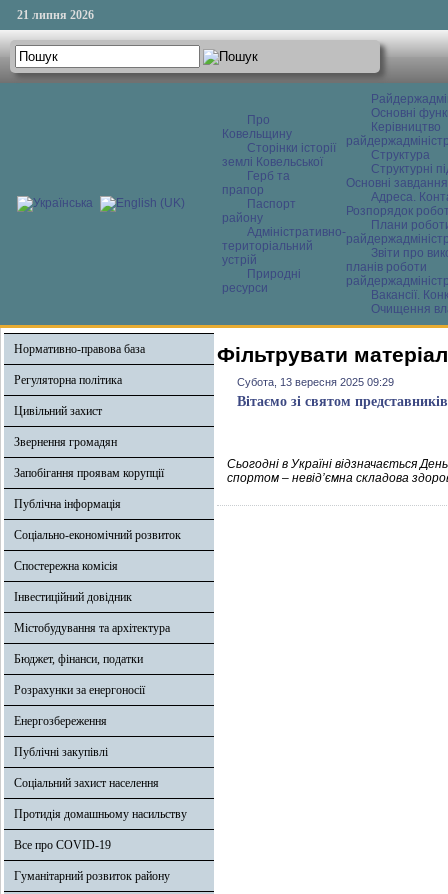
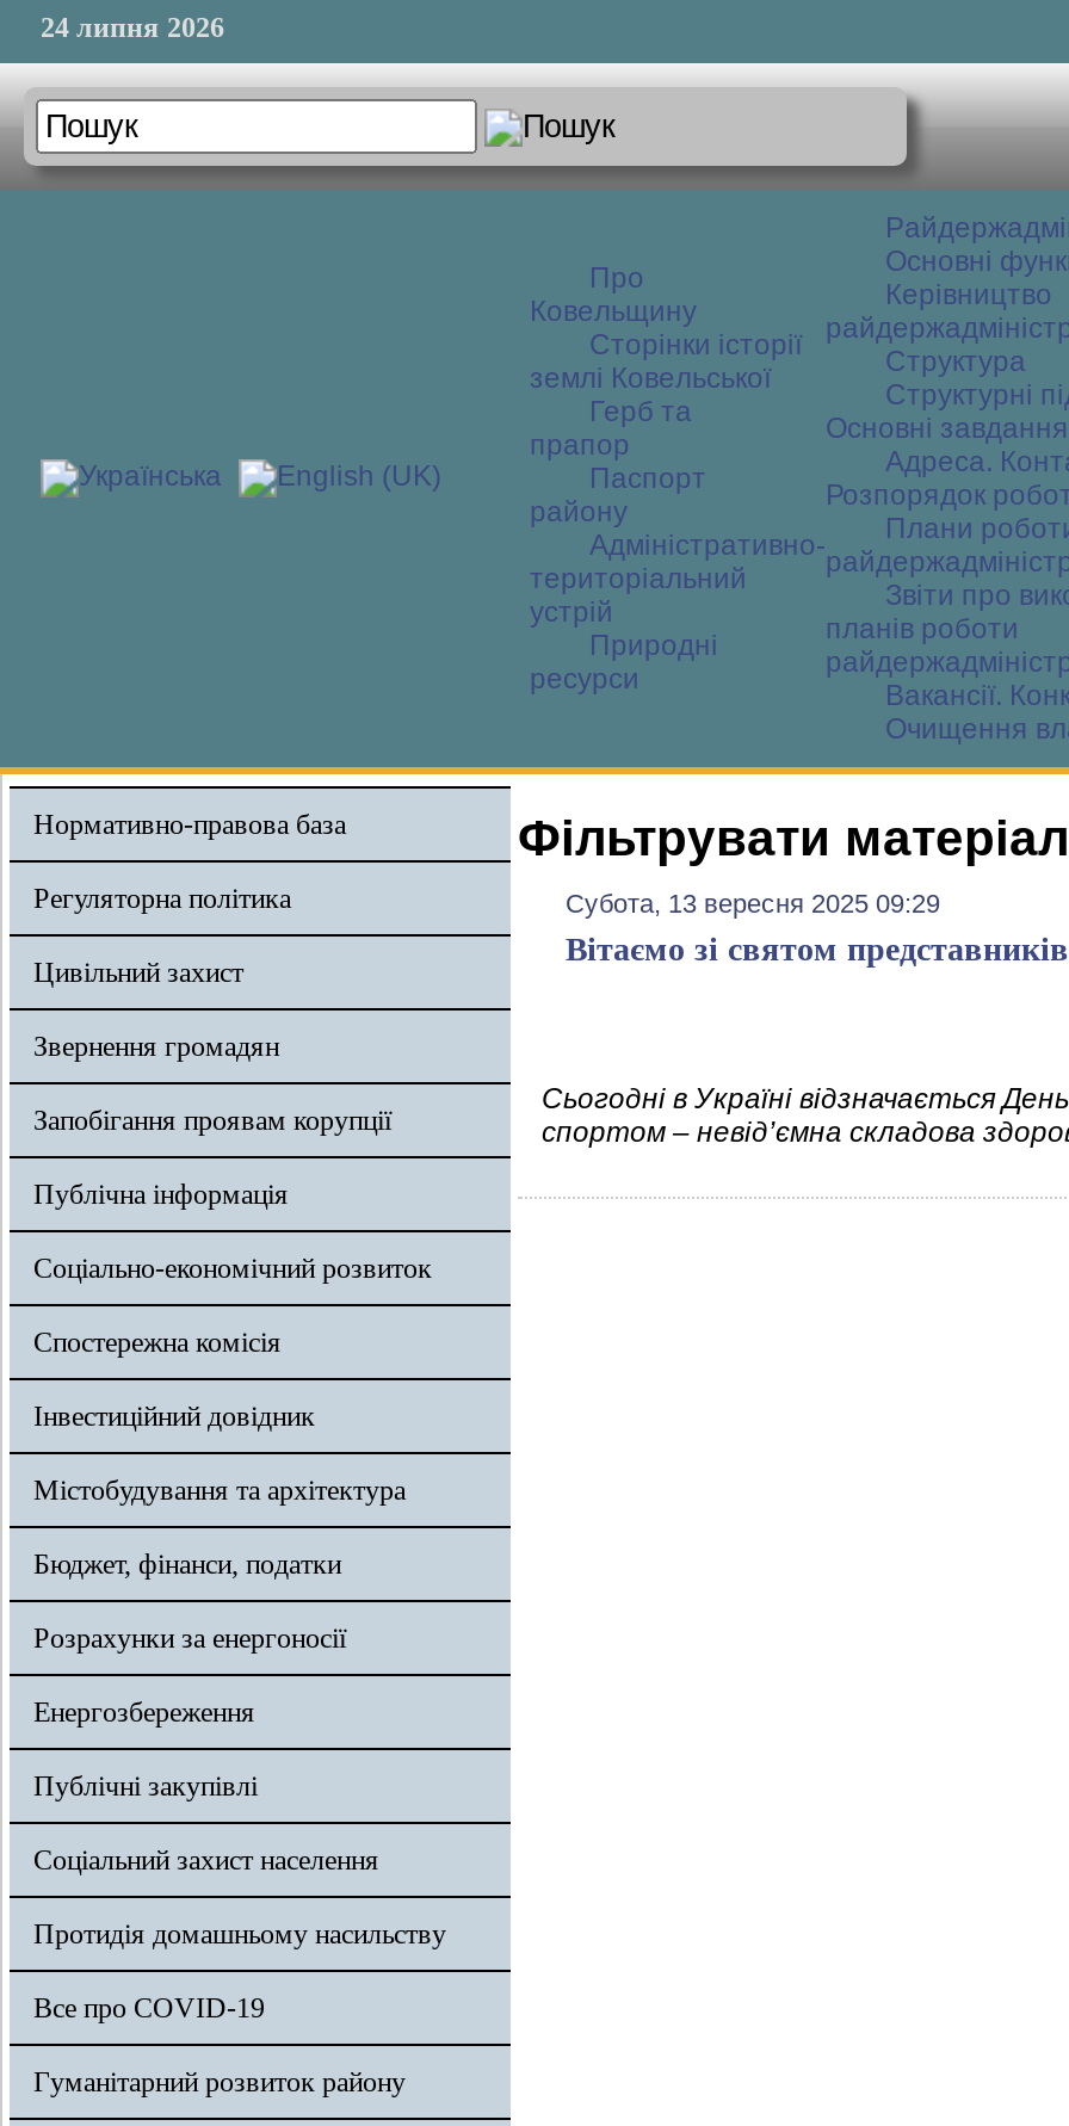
- 21 липня 2026
+ 24 липня 2026
